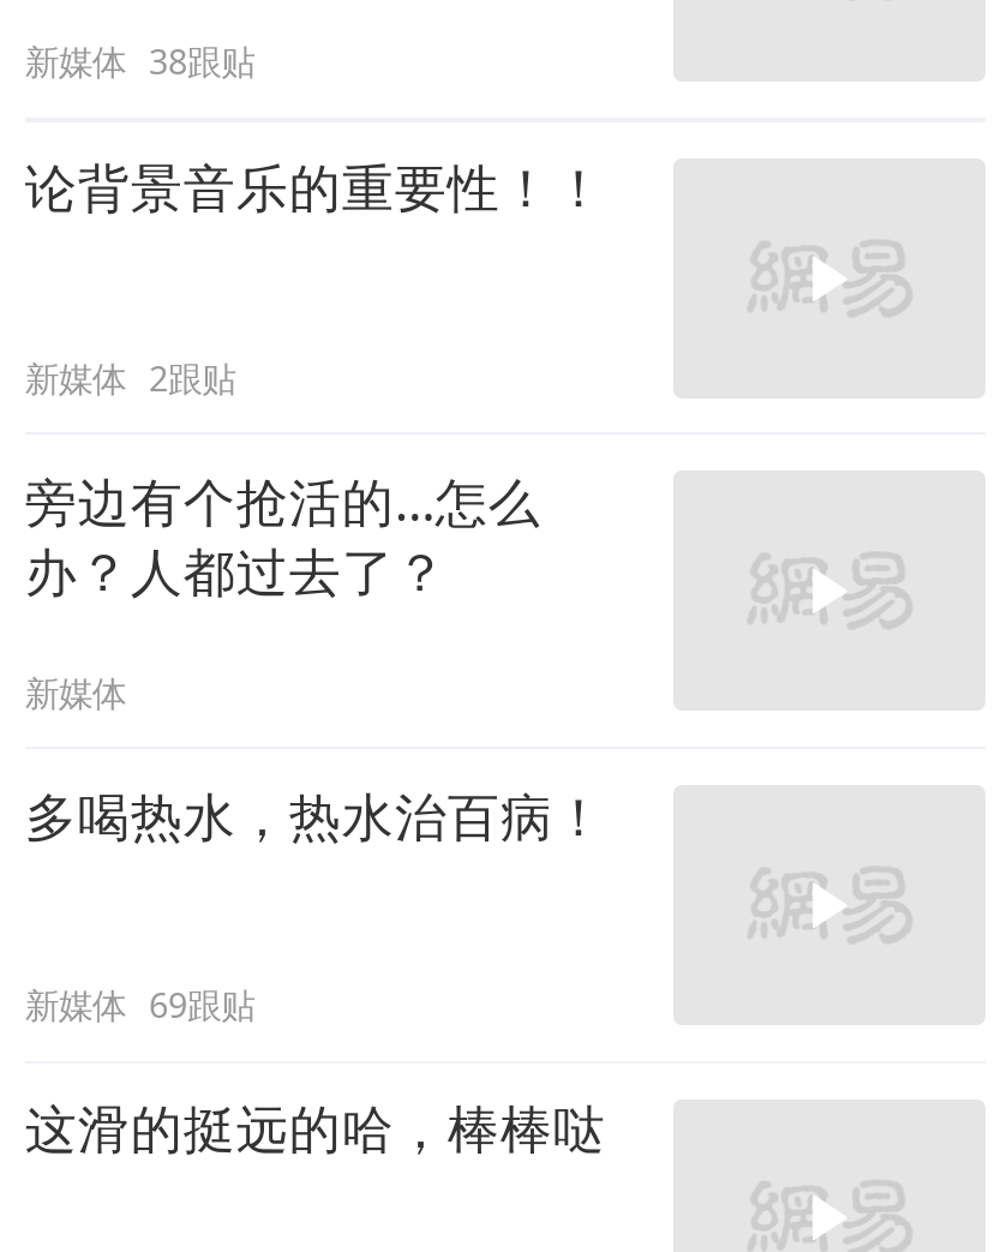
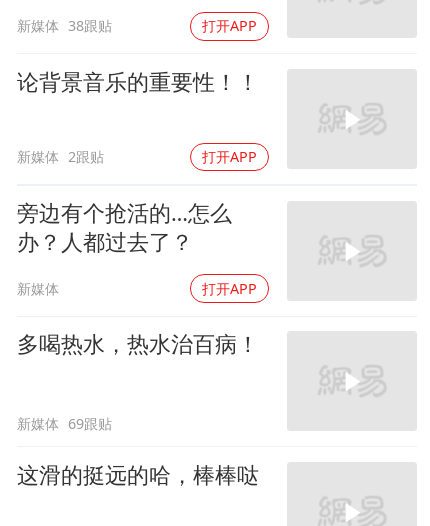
+ 打开APP

+ 打开APP

+ 打开APP
